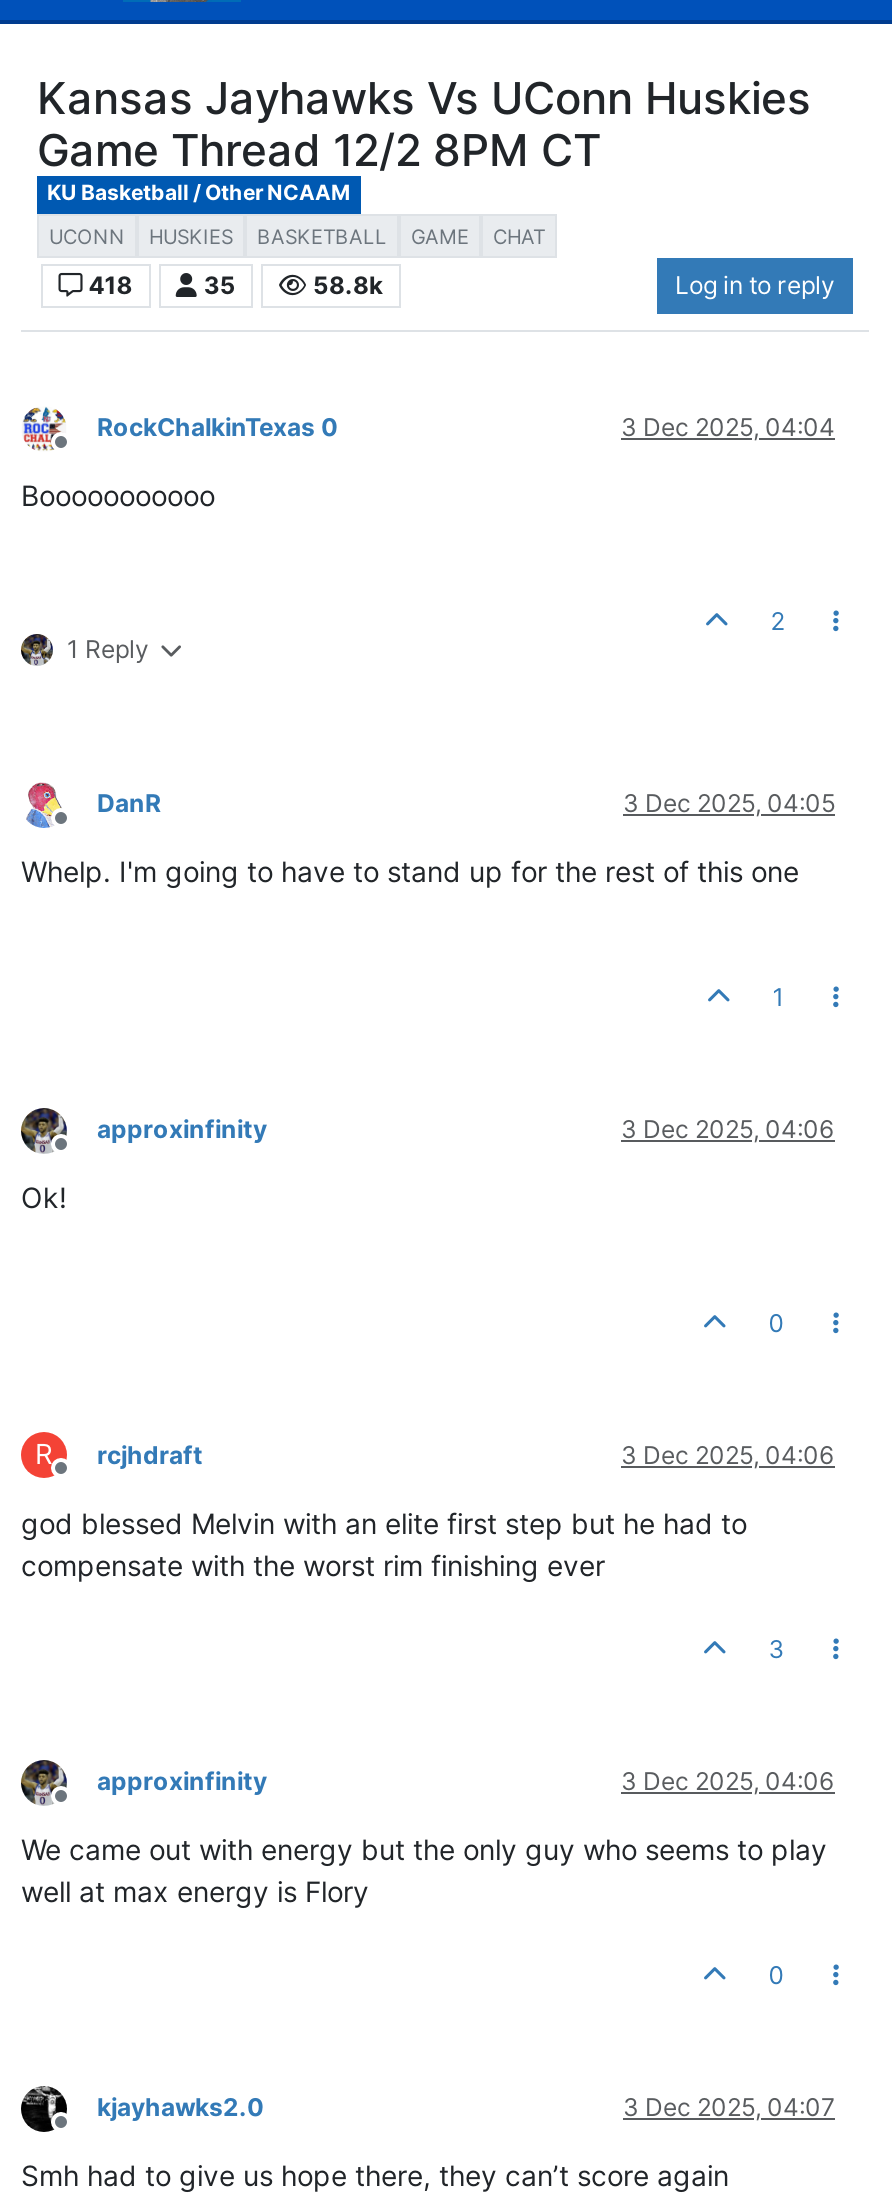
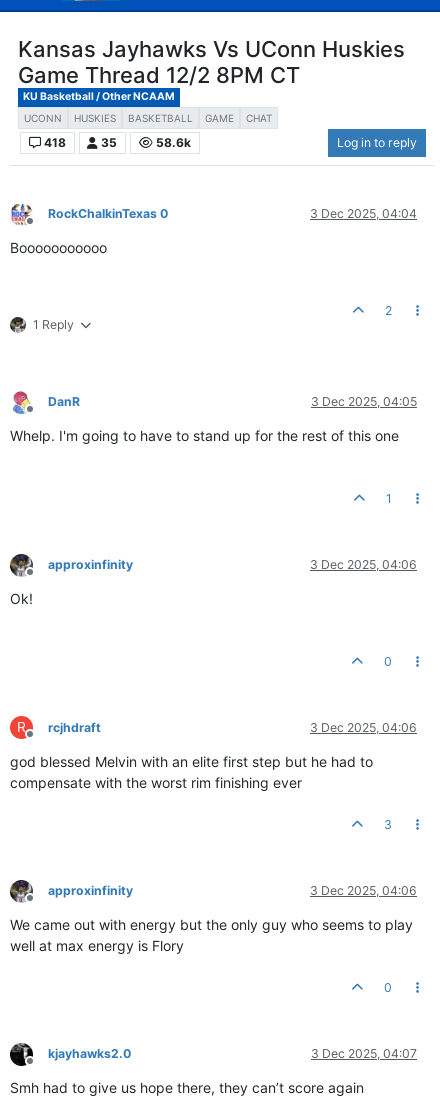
- 58.8k
+ 58.6k
